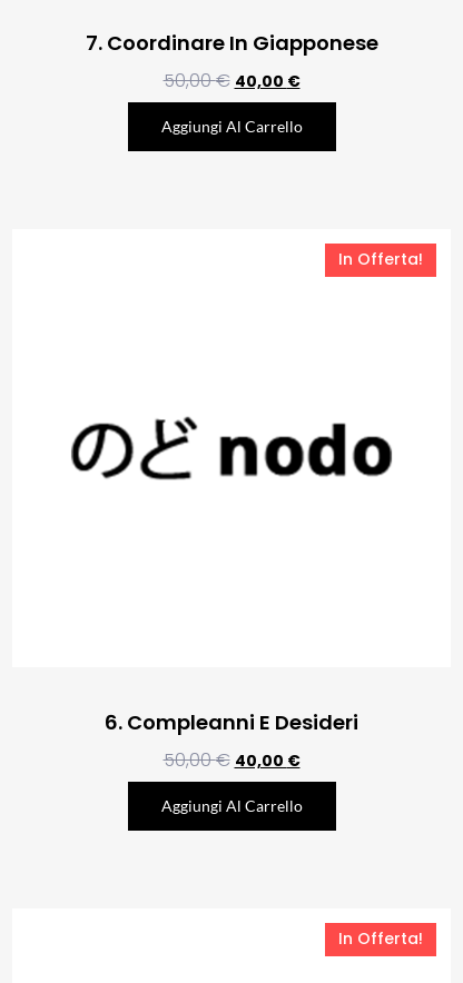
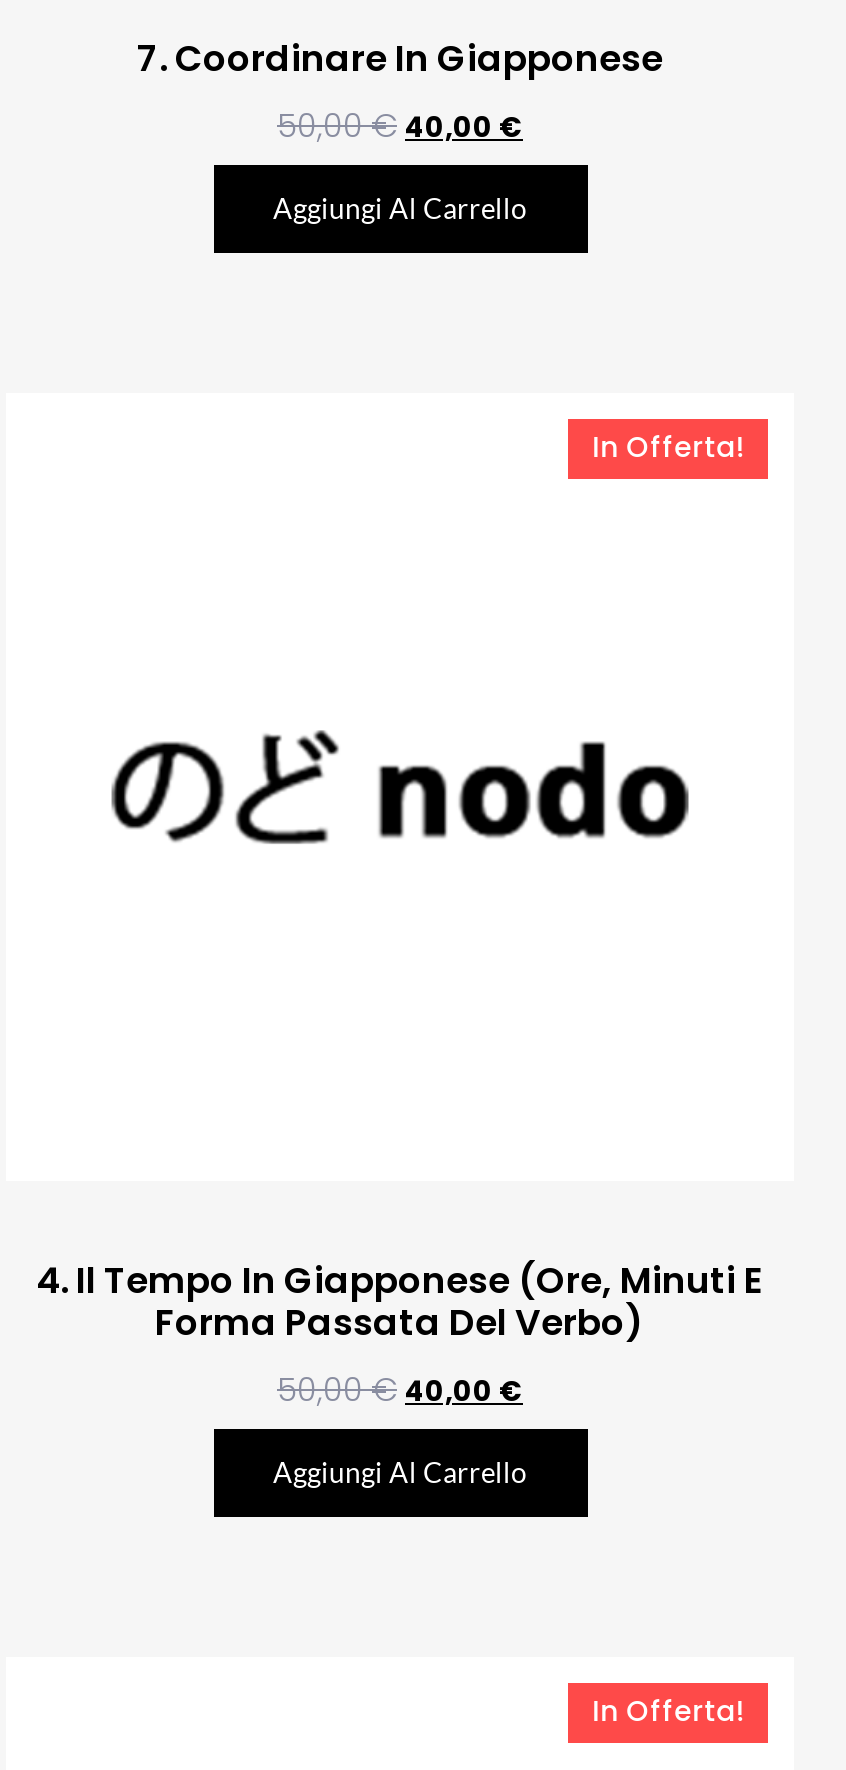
- 6. Compleanni E Desideri
+ 4. Il Tempo In Giapponese (ore, Minuti E
+ Forma Passata Del Verbo)
